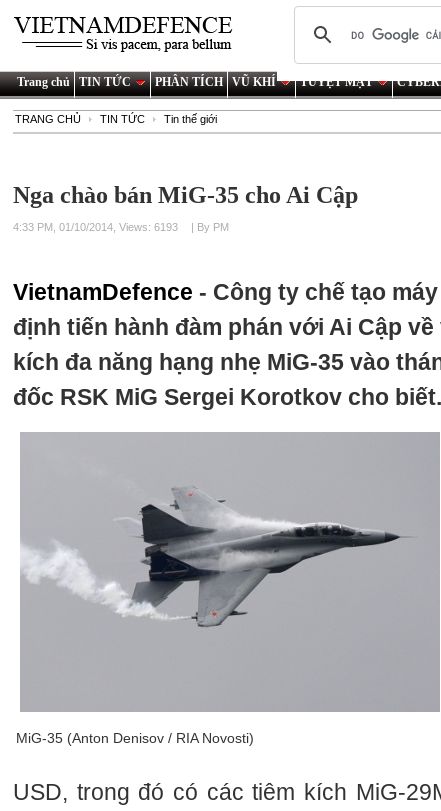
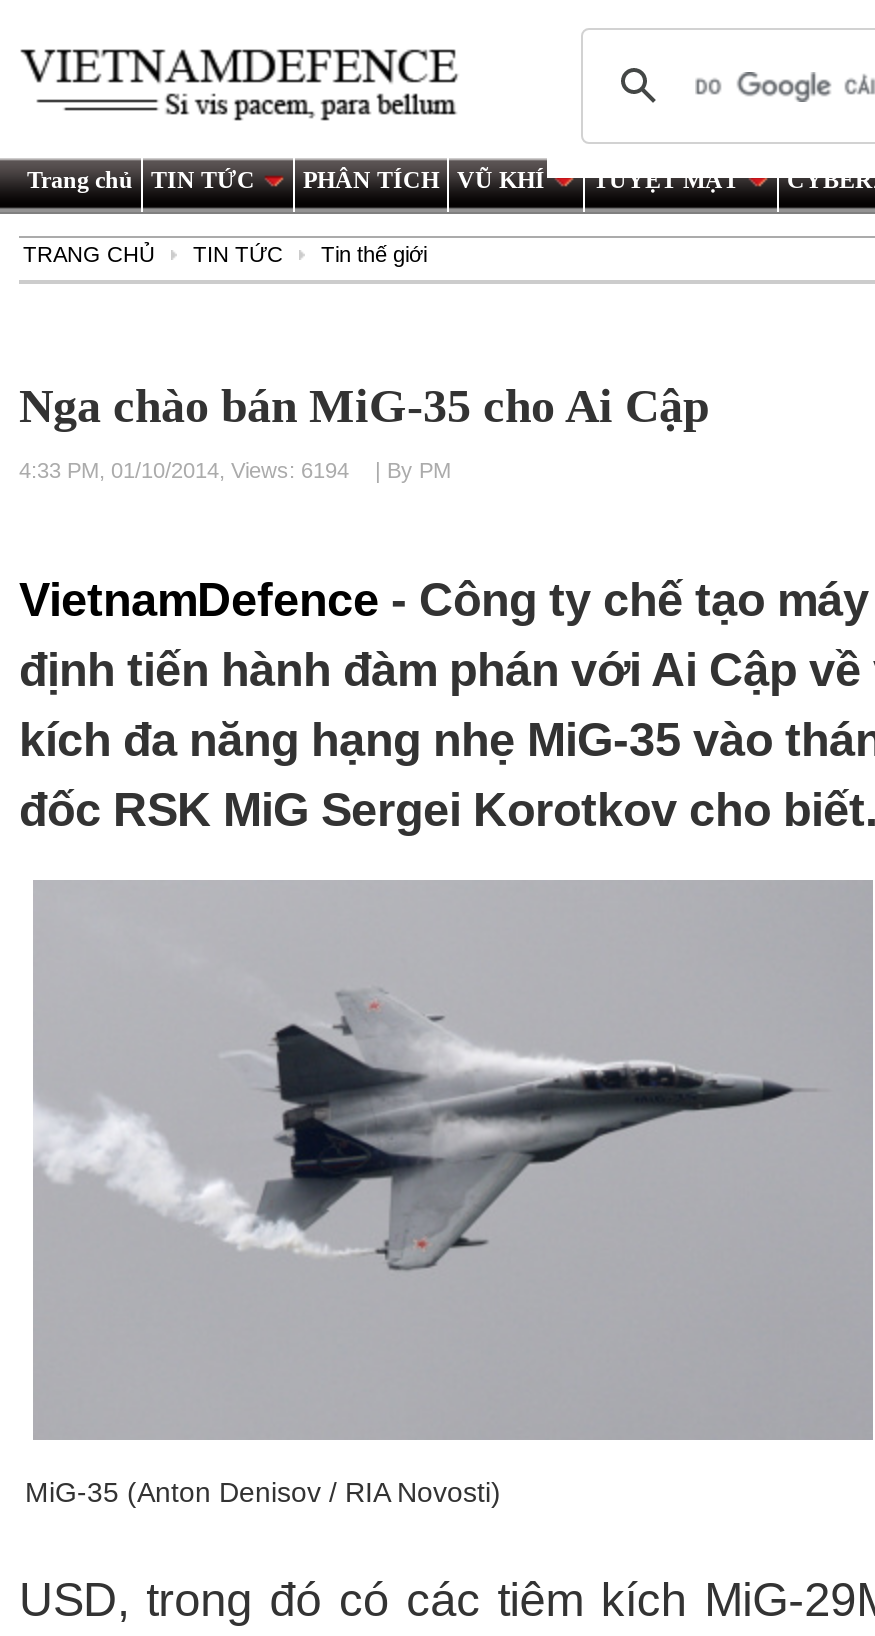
- 4:33 PM, 01/10/2014, Views: 6193
+ 4:33 PM, 01/10/2014, Views: 6194
